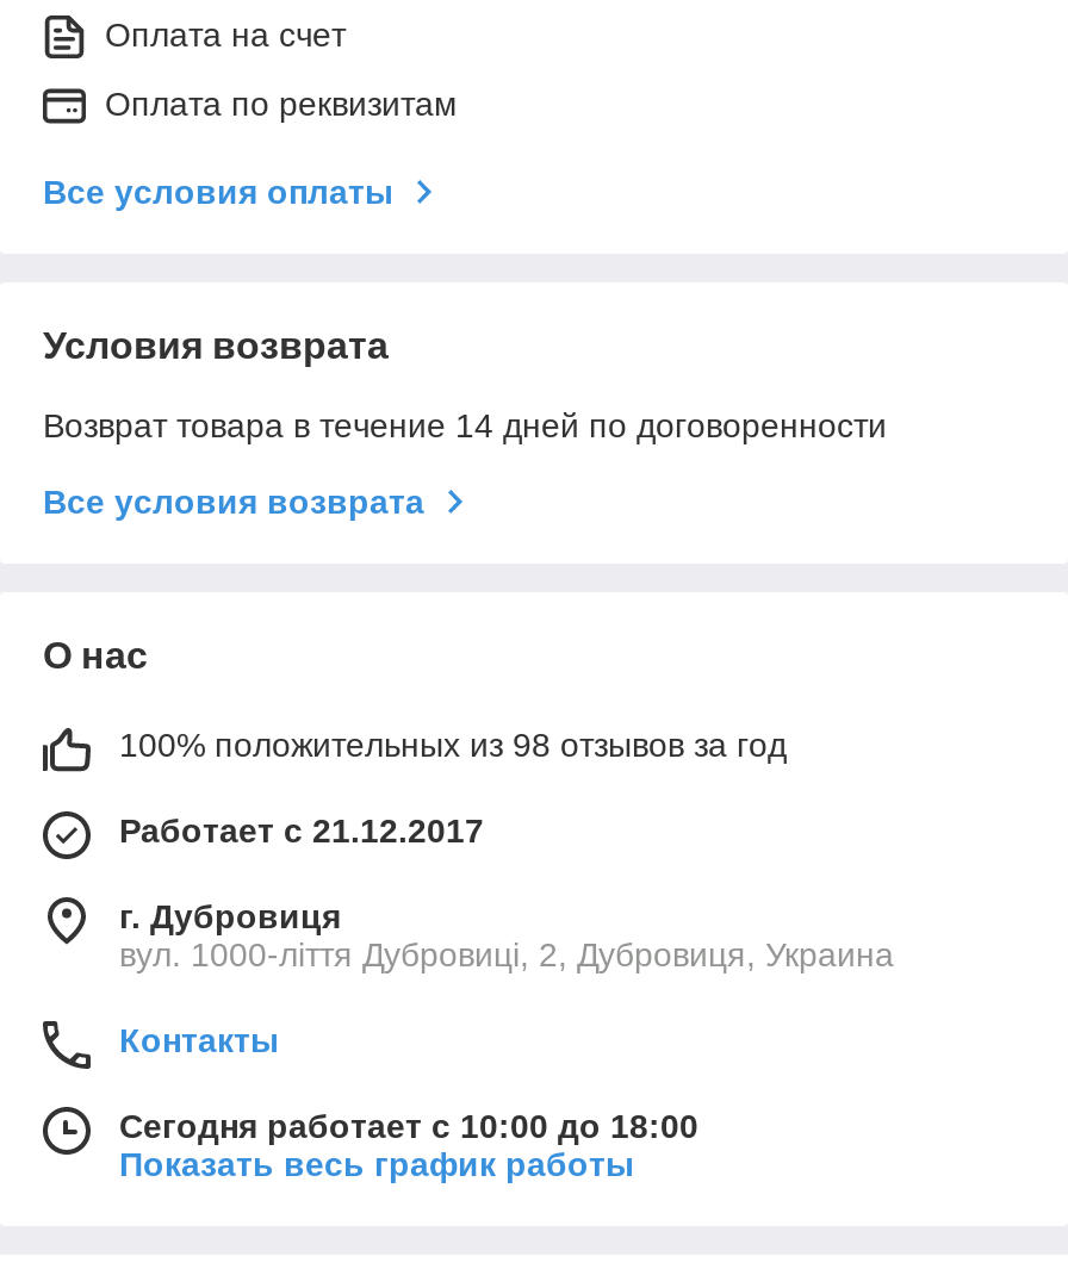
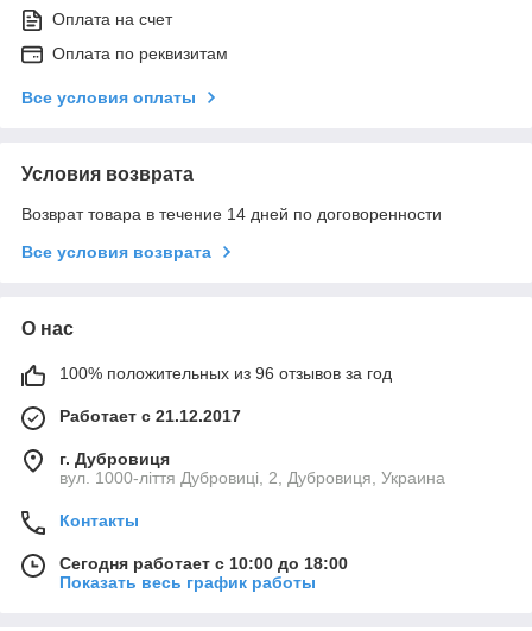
- 100% положительных из 98 отзывов за год
+ 100% положительных из 96 отзывов за год
